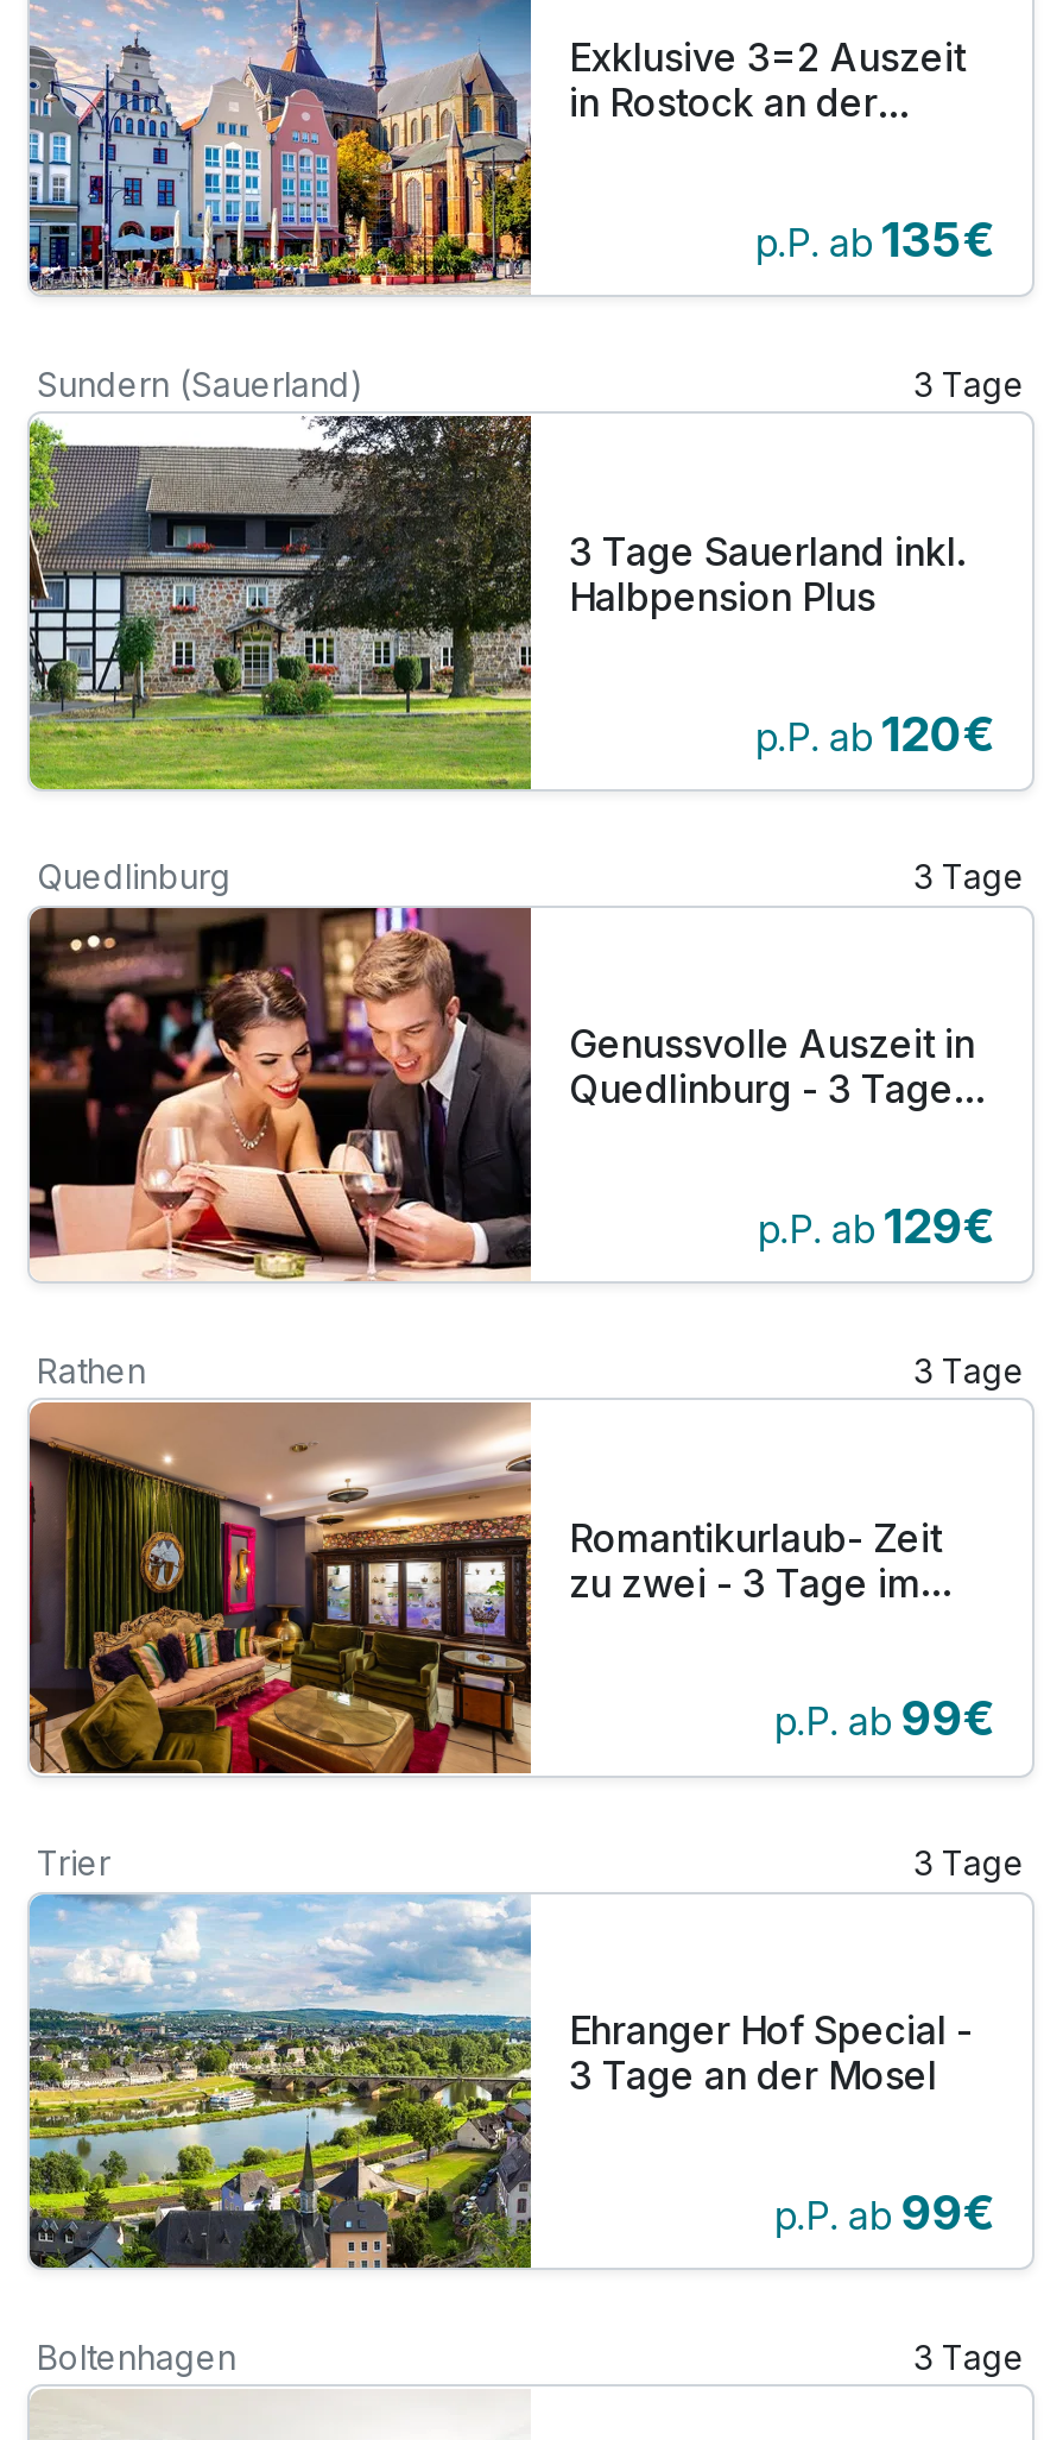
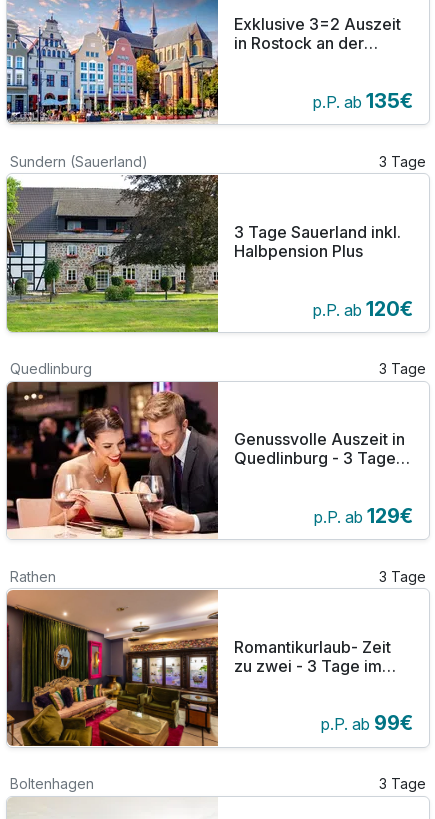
- Trier
- 3 Tage

- [image]
- Ehranger Hof Special -
- 3 Tage an der Mosel
- p.P. ab 99€
